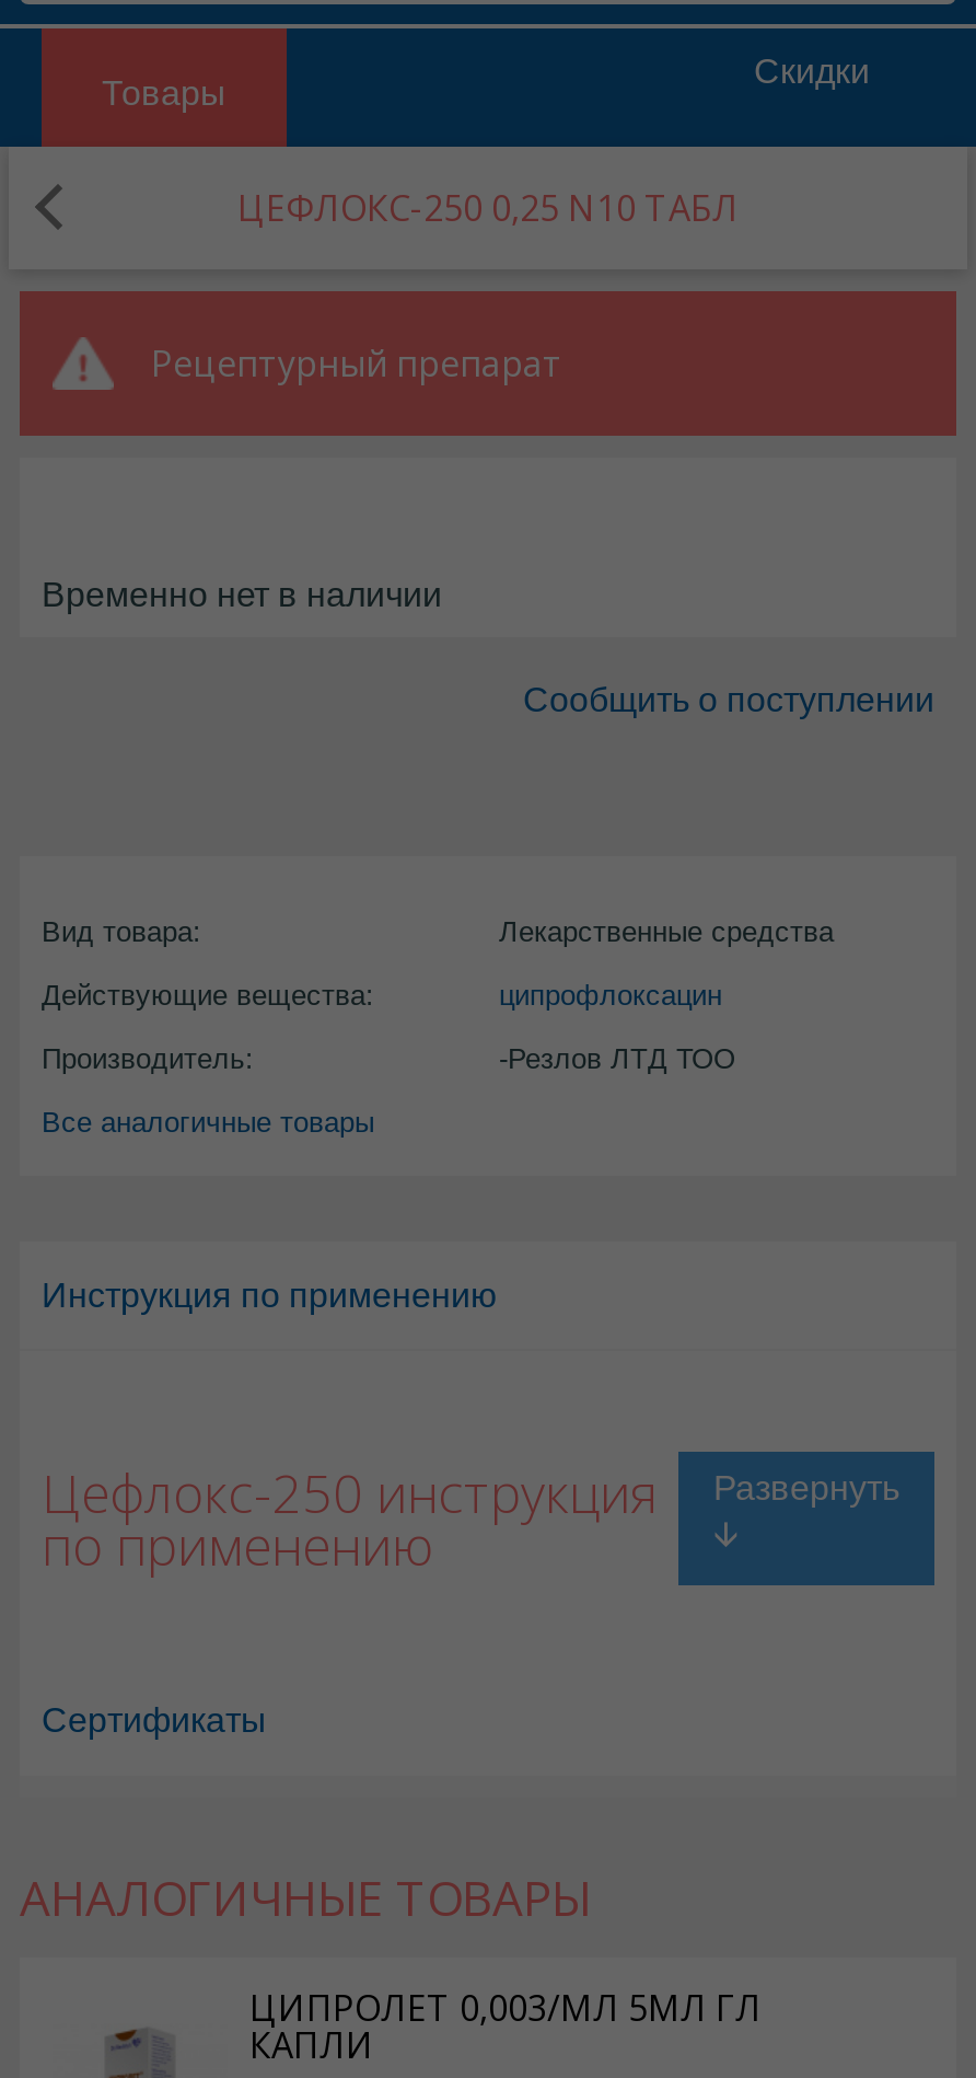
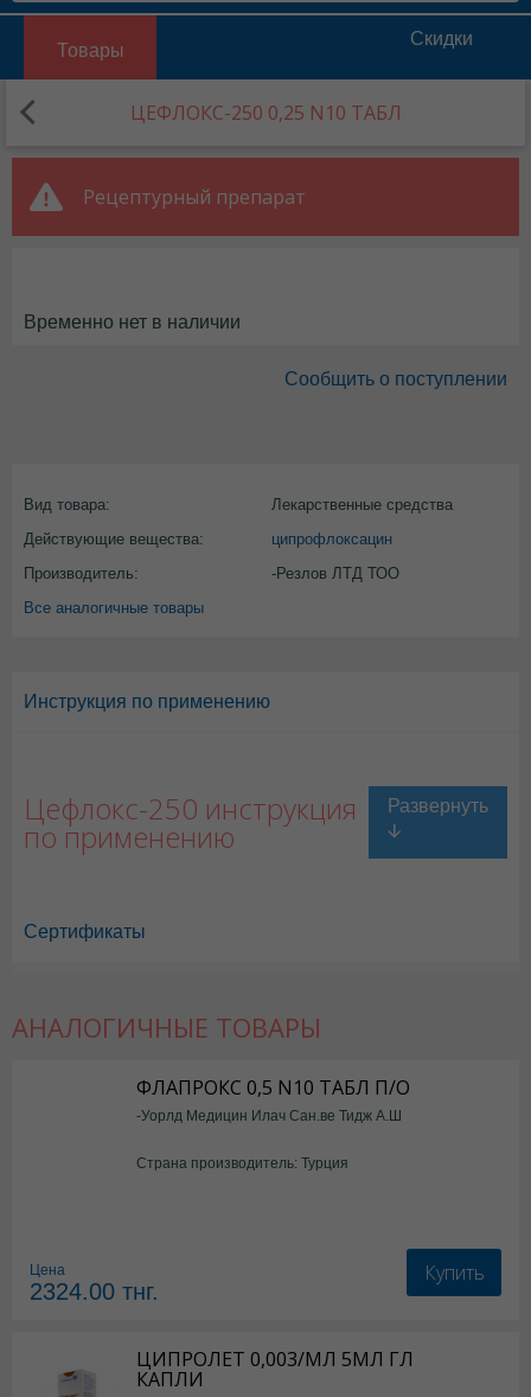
+ Цена
+ 2324.00 тнг.

+ ФЛАПРОКС 0,5 N10 ТАБЛ П/О
+ -Уорлд Медицин Илач Сан.ве Тидж А.Ш
+ Страна производитель: Турция

+ Купить
